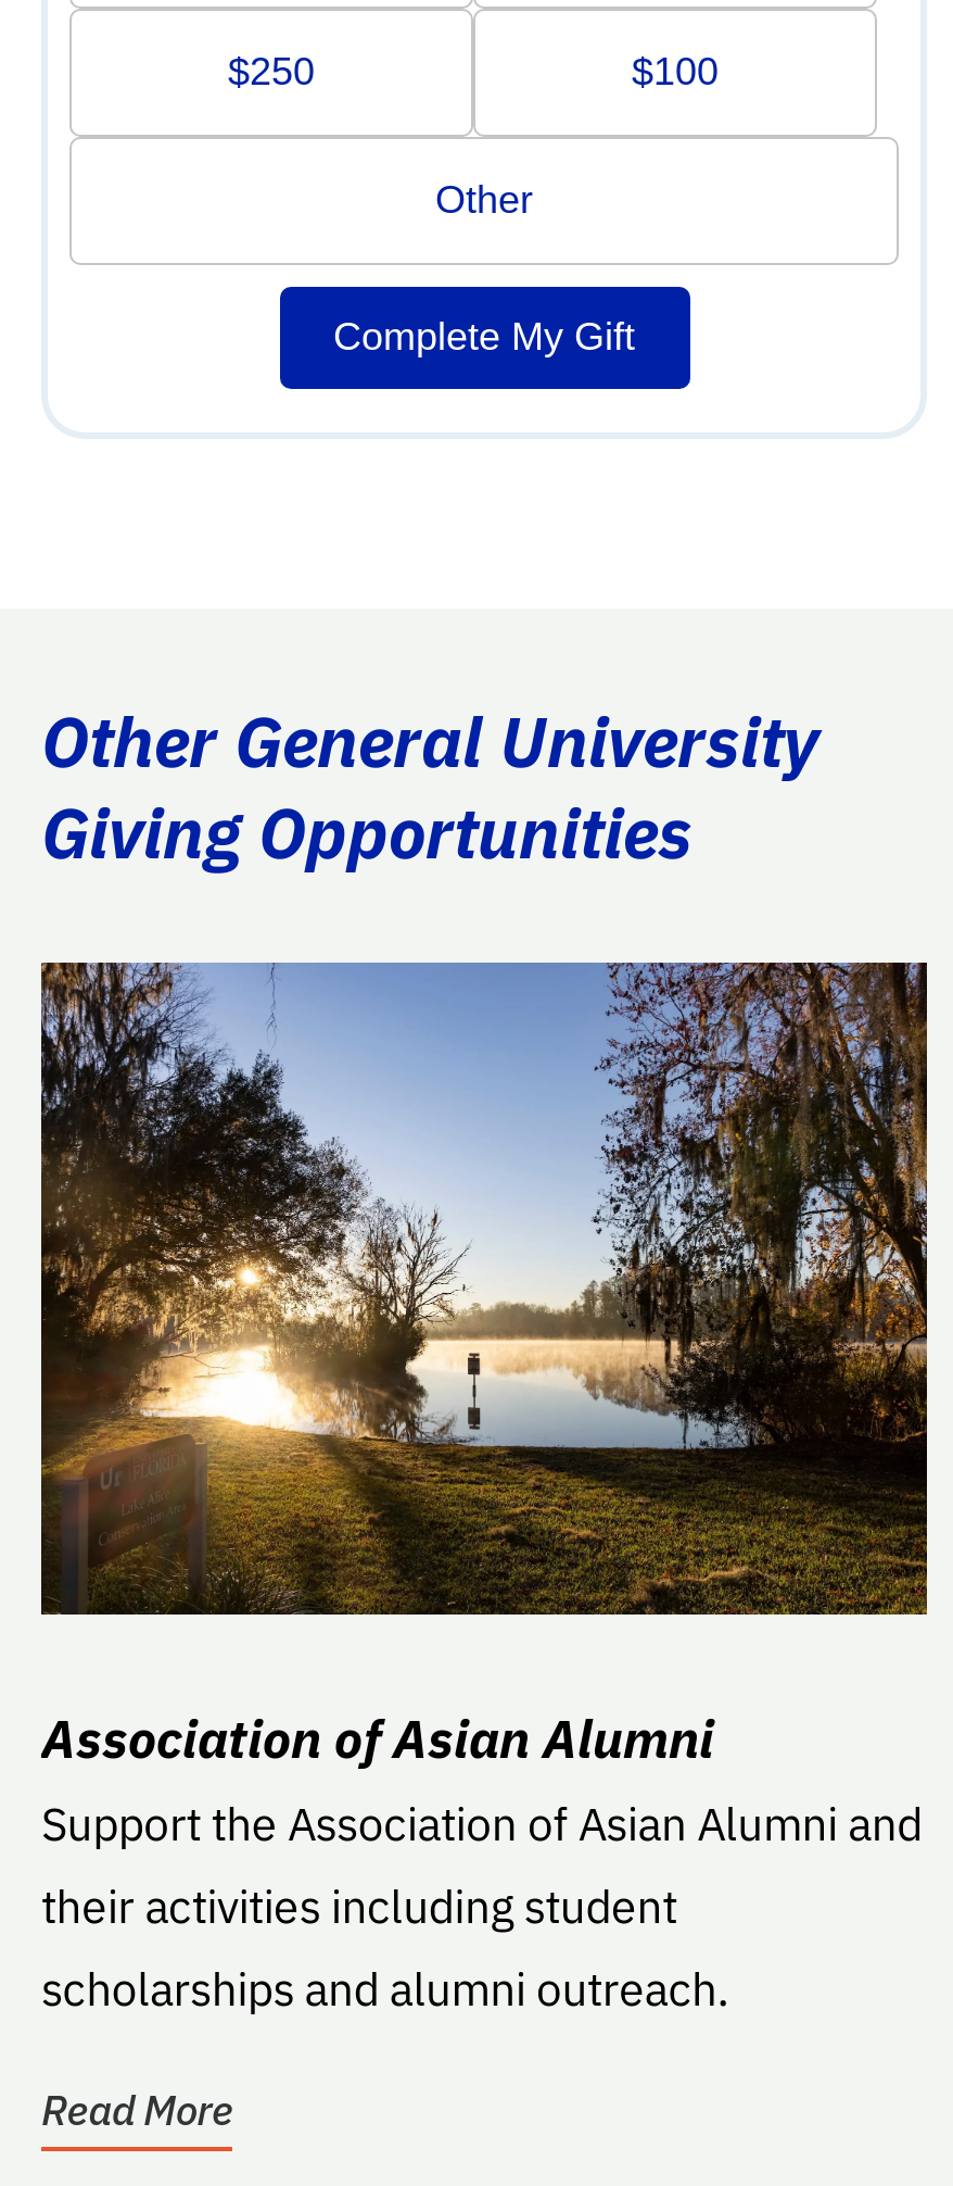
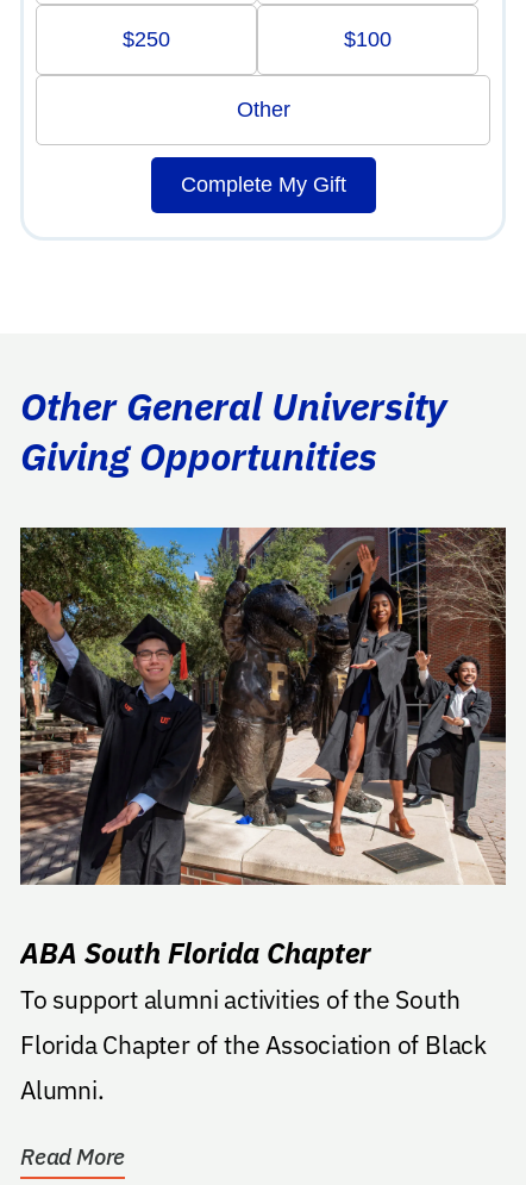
- [image]
- Association of Asian Alumni
- Support the Association of Asian Alumni and
- their activities including student
- scholarships and alumni outreach.
+ [image]
+ ABA South Florida Chapter
+ To support alumni activities of the South
+ Florida Chapter of the Association of Black
+ Alumni.
